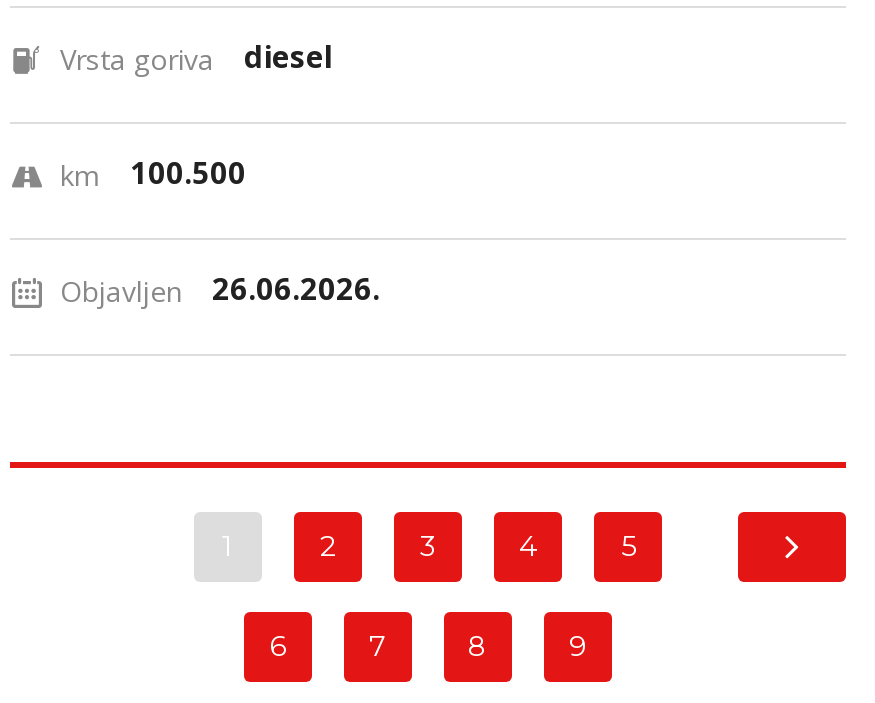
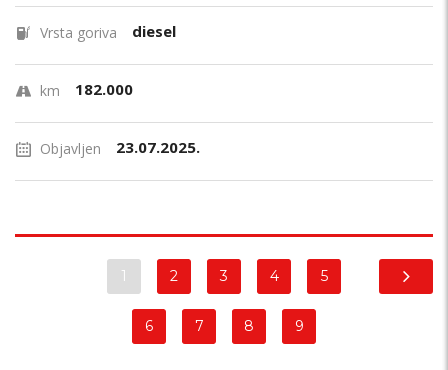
- km 100.500
+ km 182.000

- Objavljen 26.06.2026.
+ Objavljen 23.07.2025.
